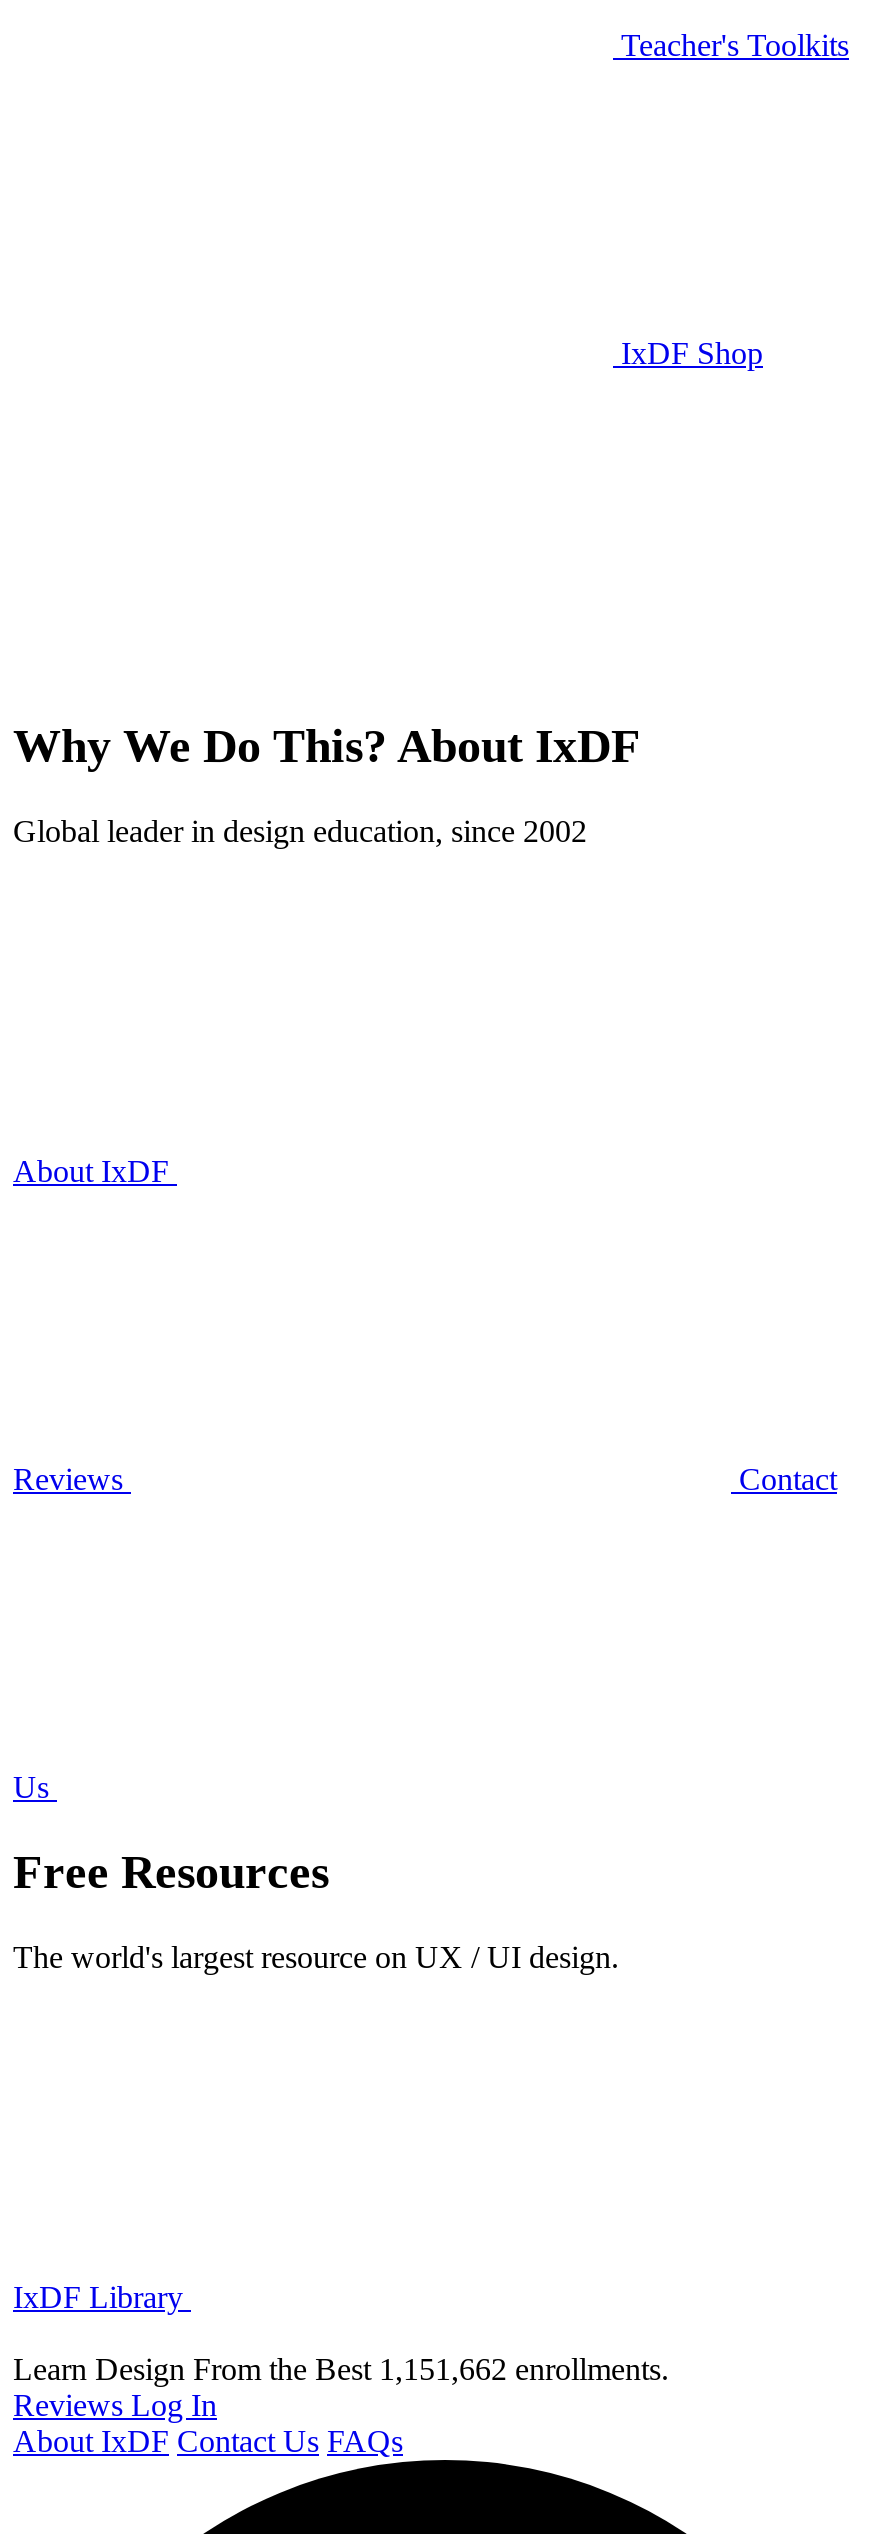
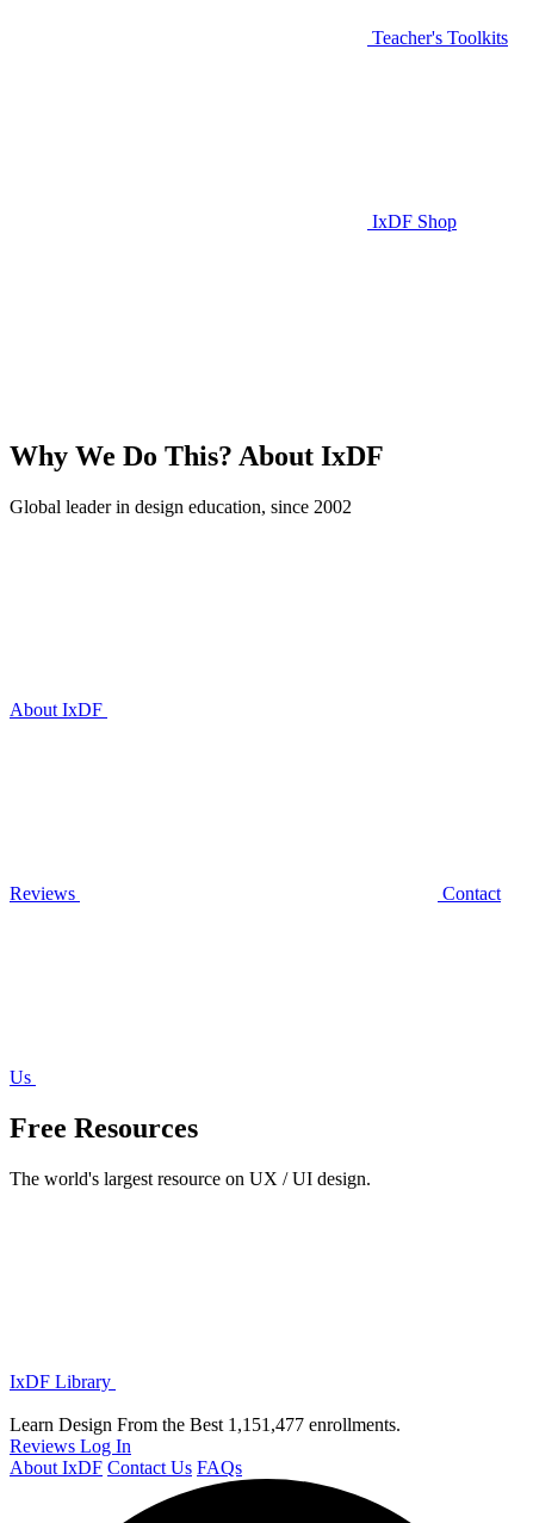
- Learn Design From the Best 1,151,662 enrollments.
+ Learn Design From the Best 1,151,477 enrollments.
